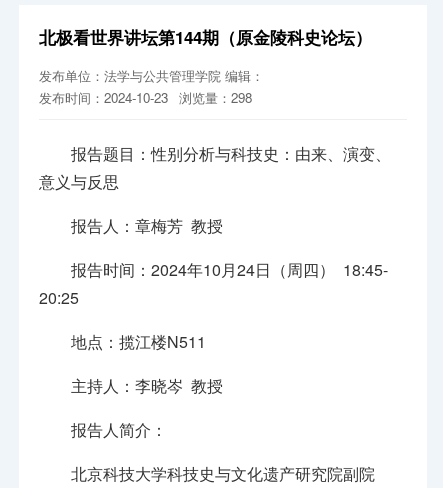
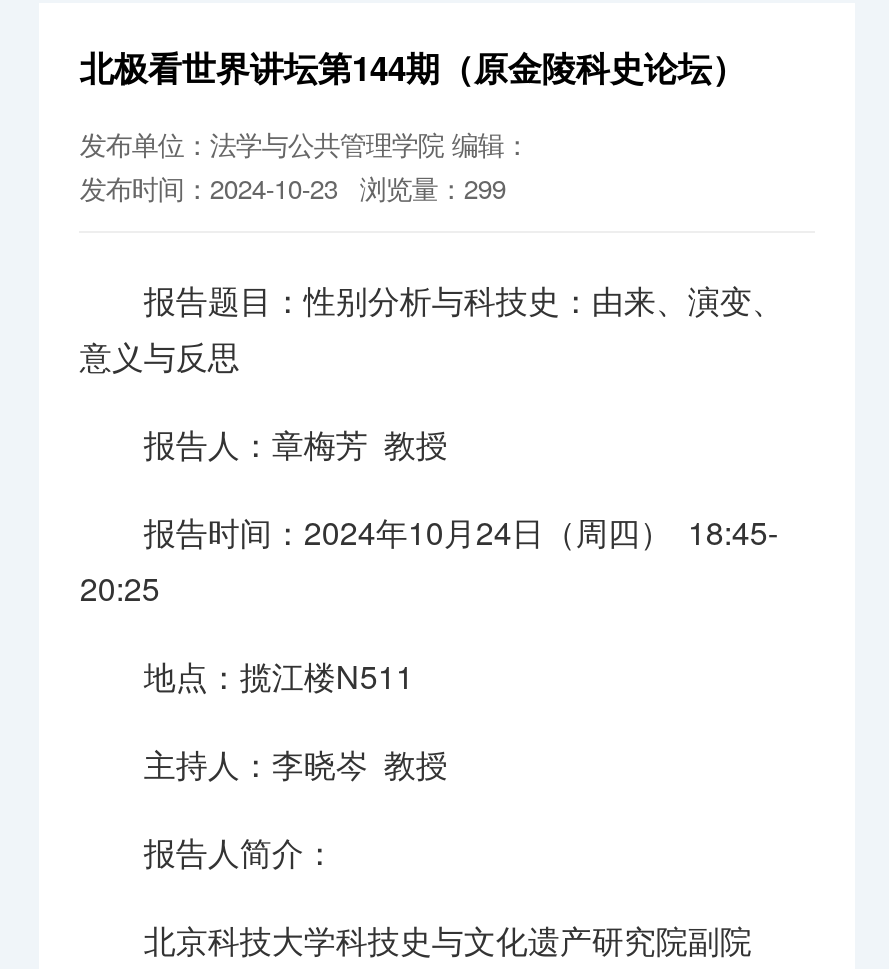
- 发布时间：2024-10-23 浏览量：298
+ 发布时间：2024-10-23 浏览量：299
